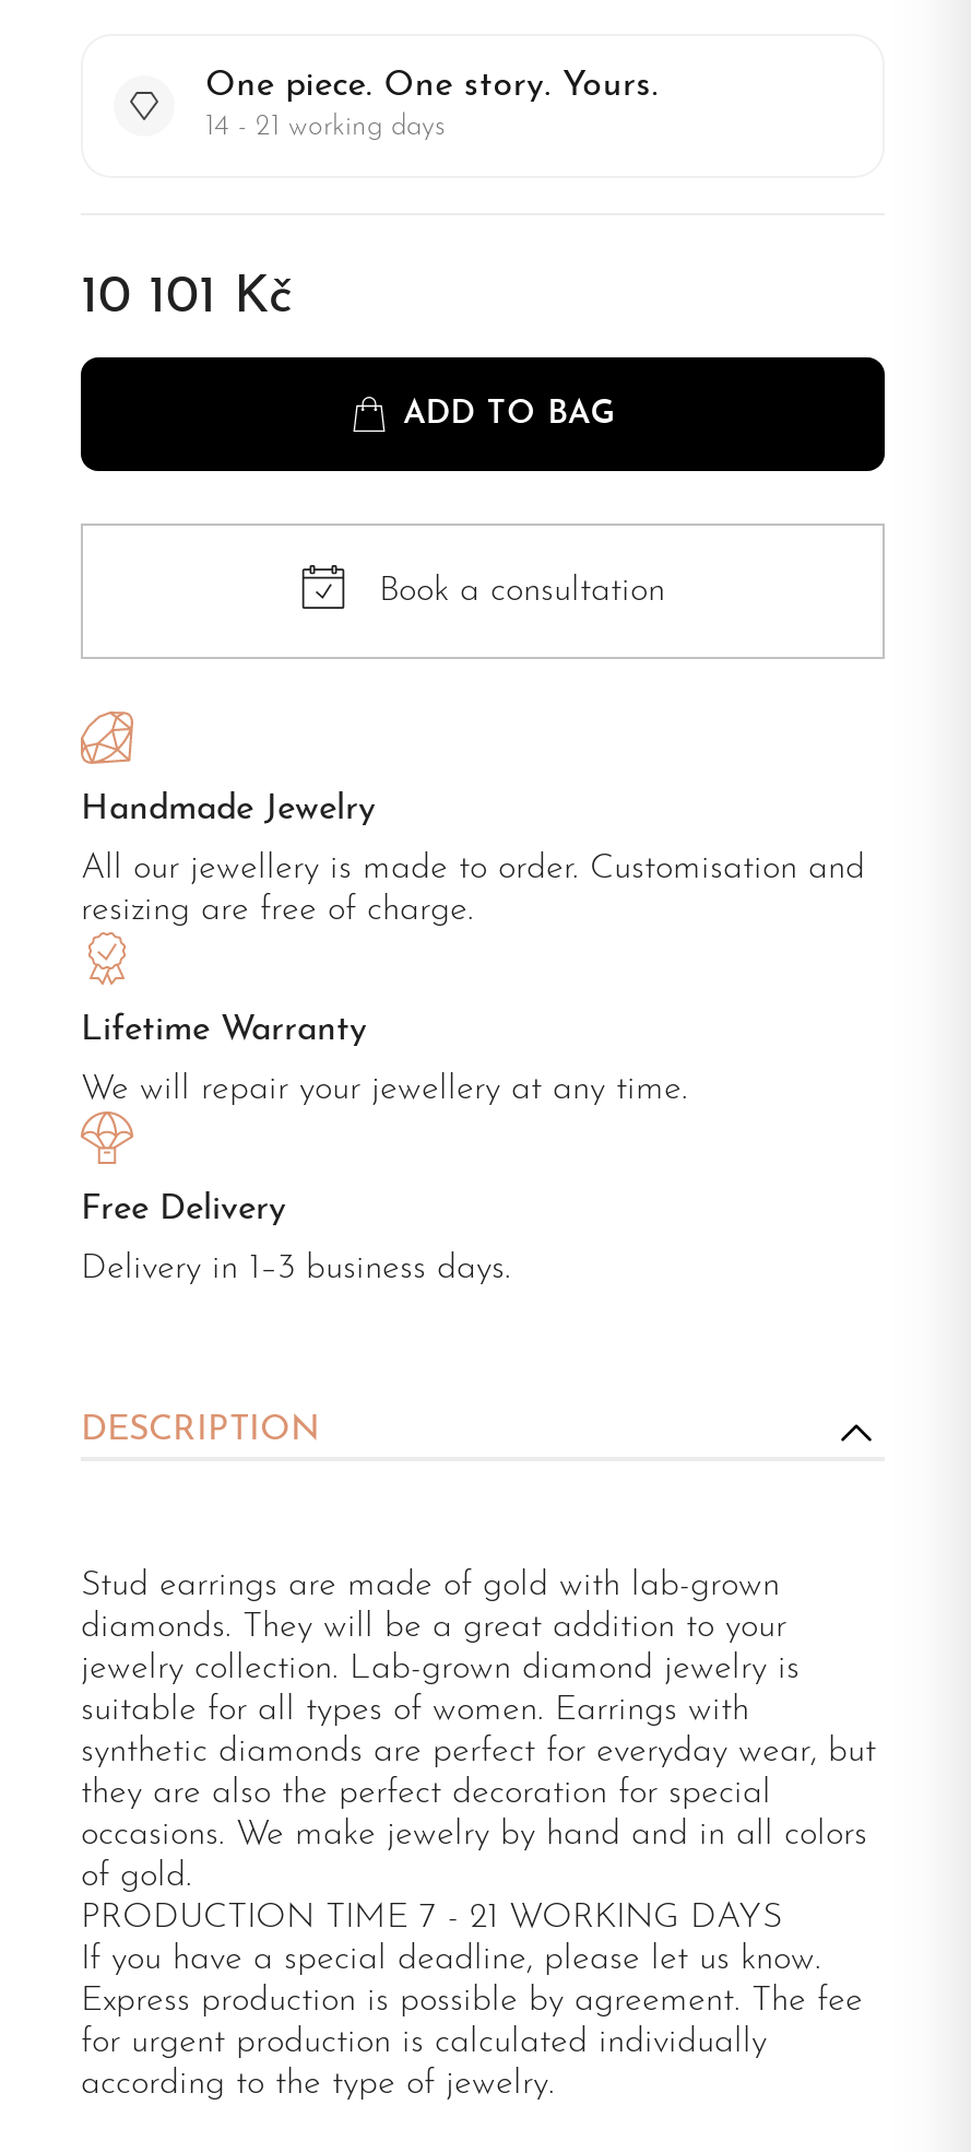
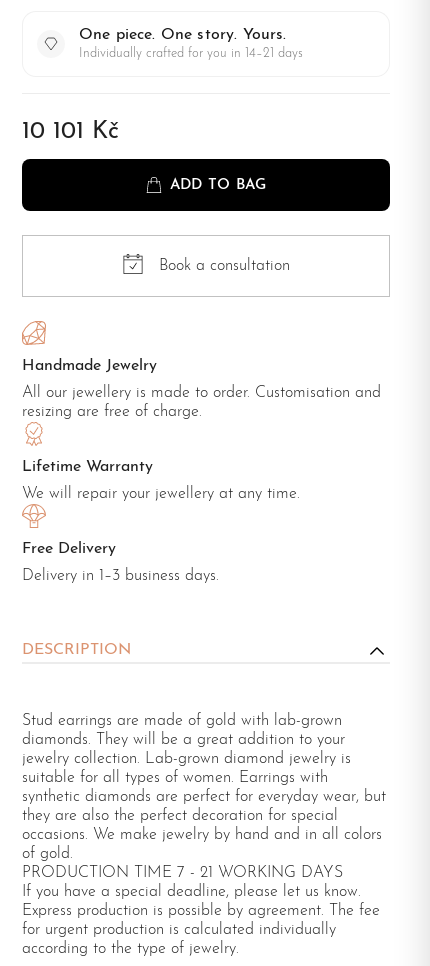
- 14 - 21 working days
+ Individually crafted for you in 14–21 days
